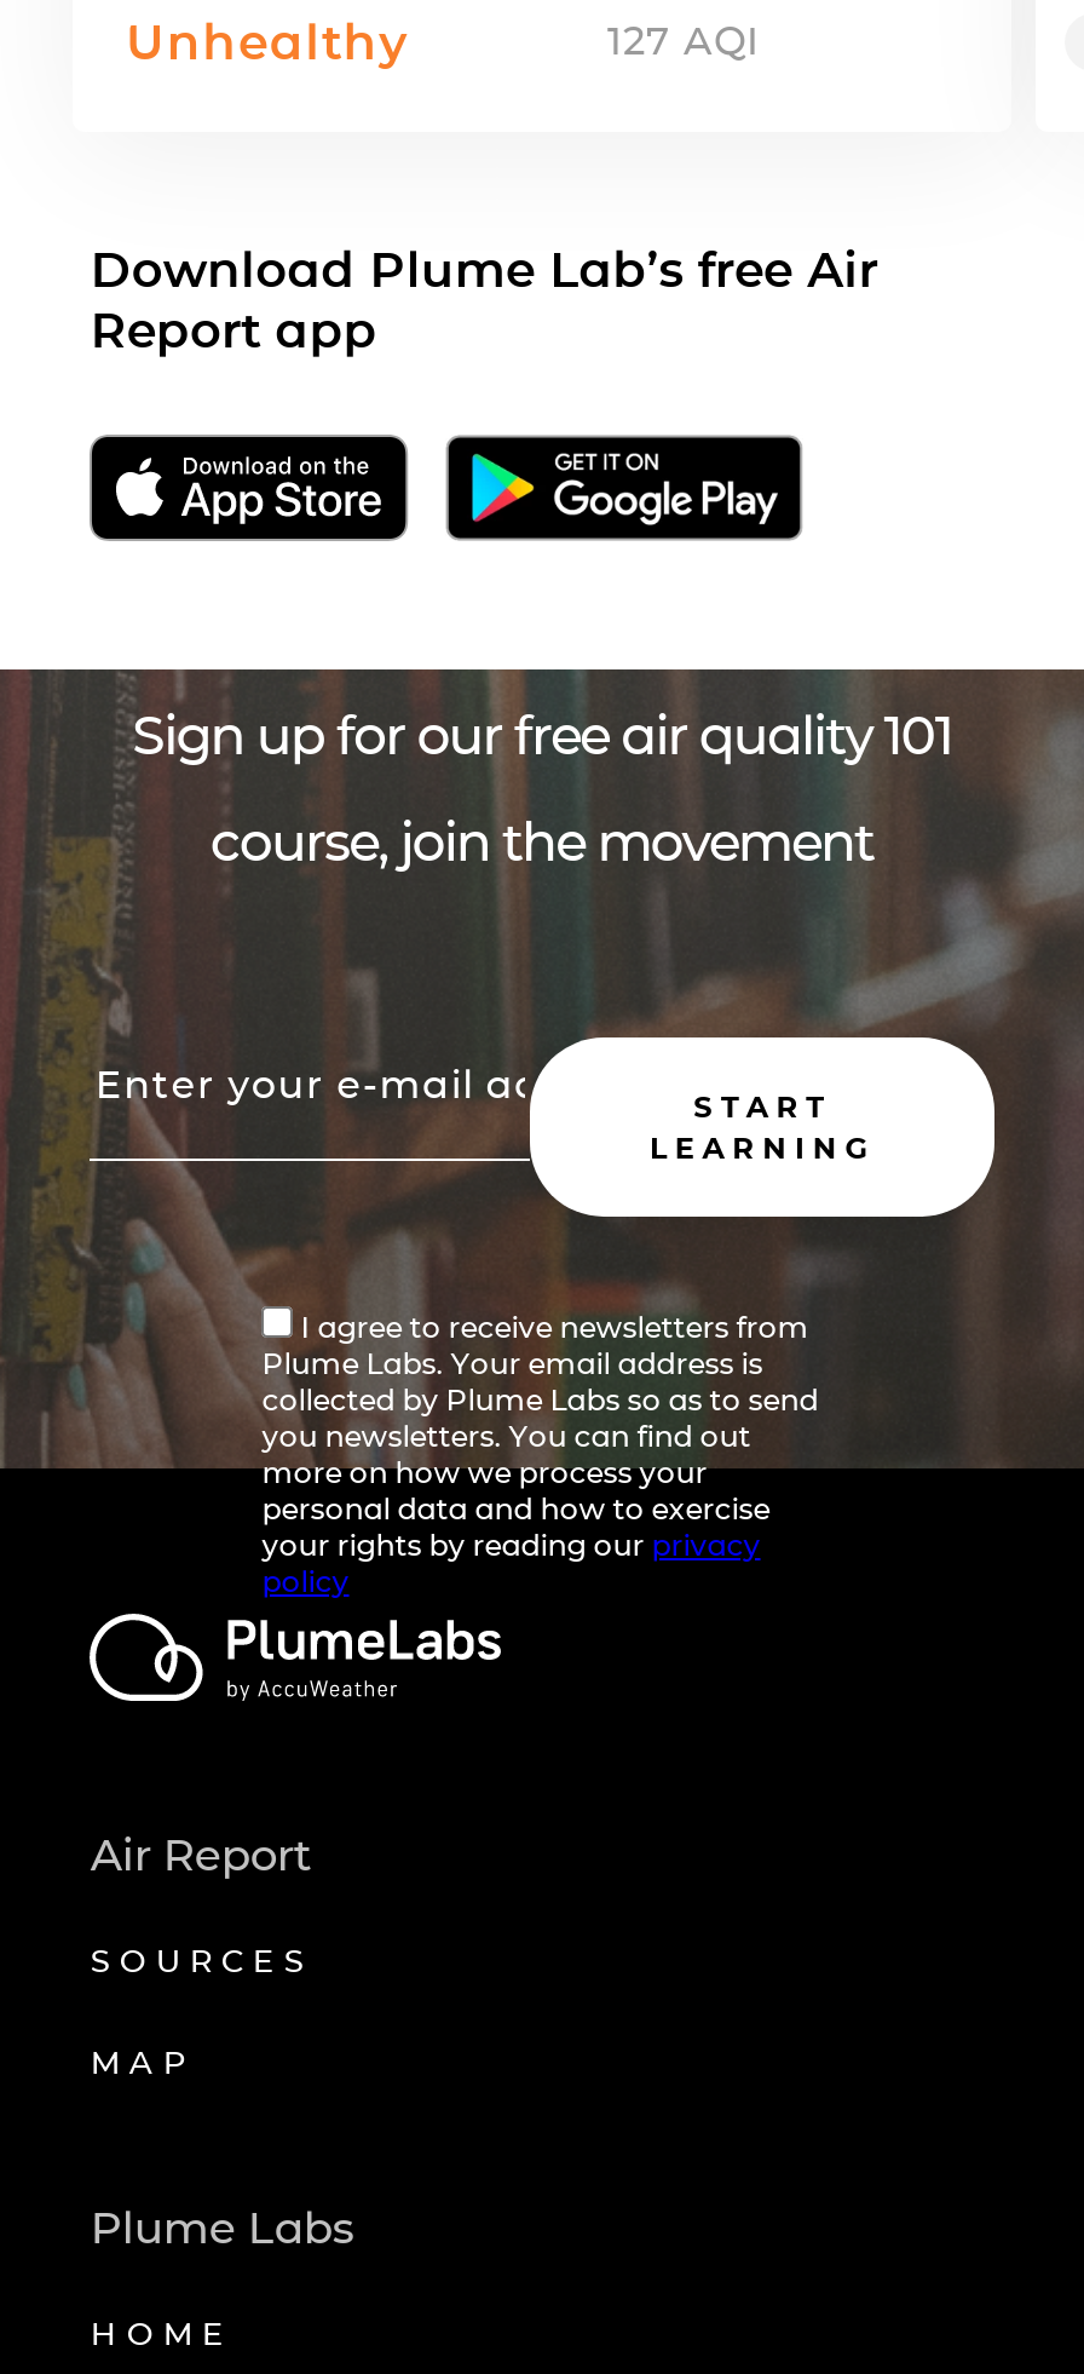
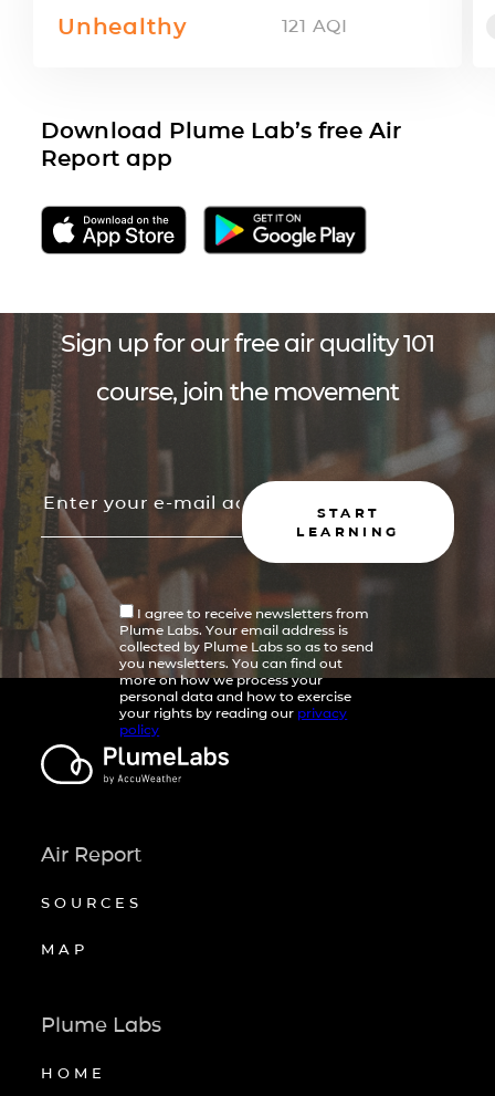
- 127 AQI
+ 121 AQI
